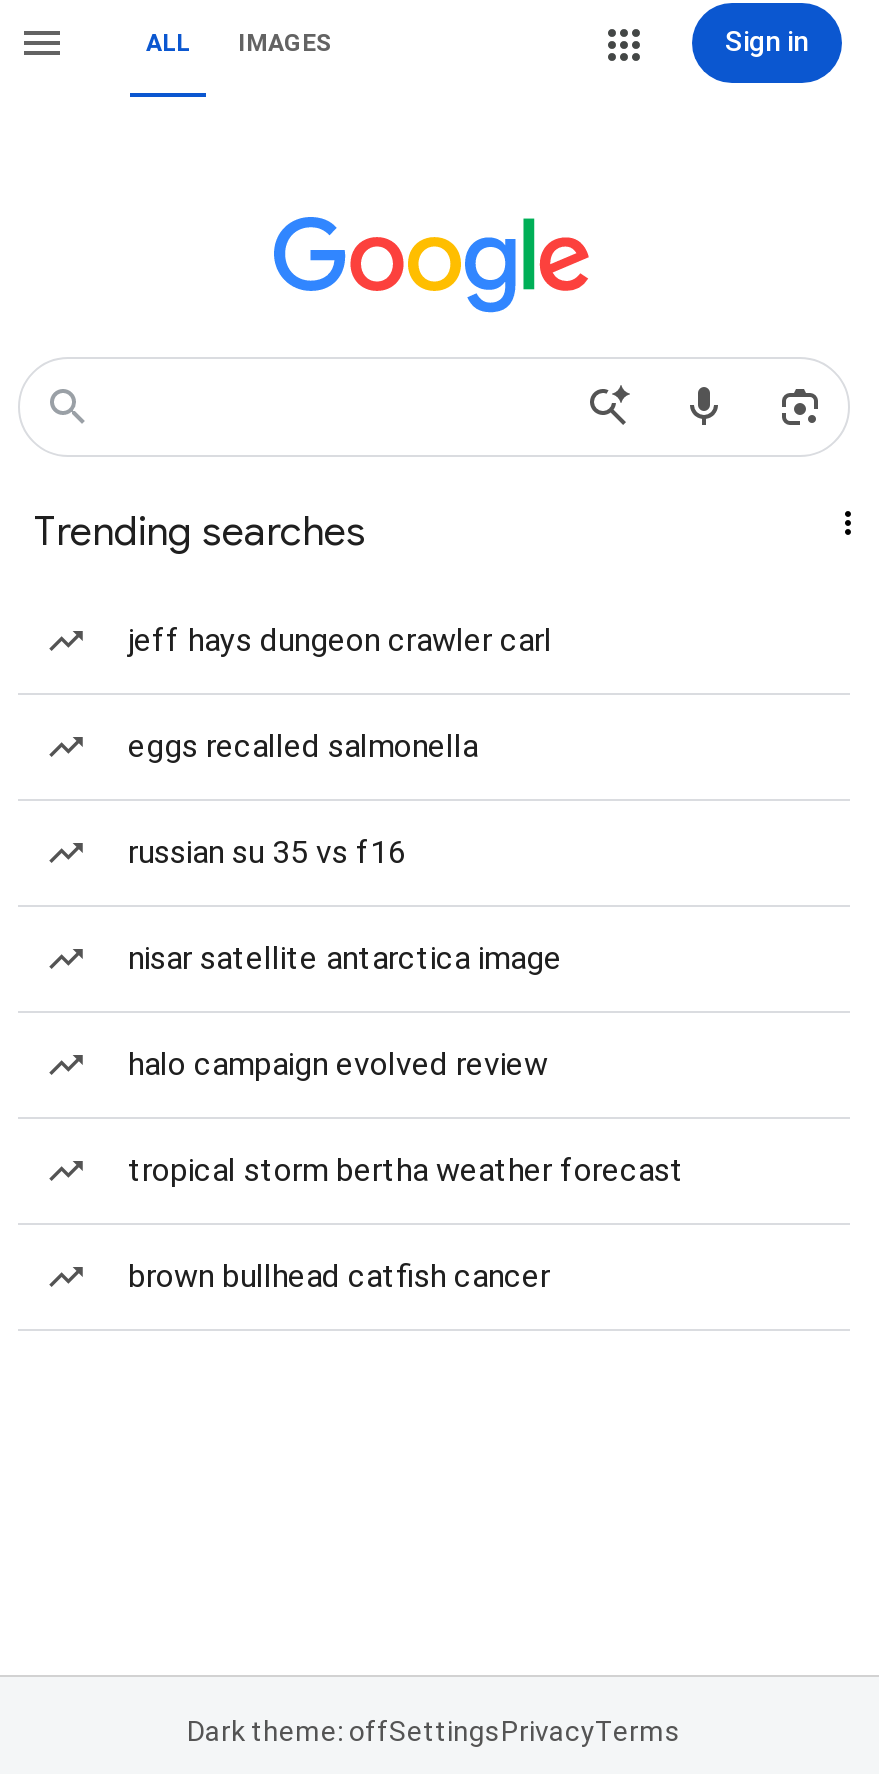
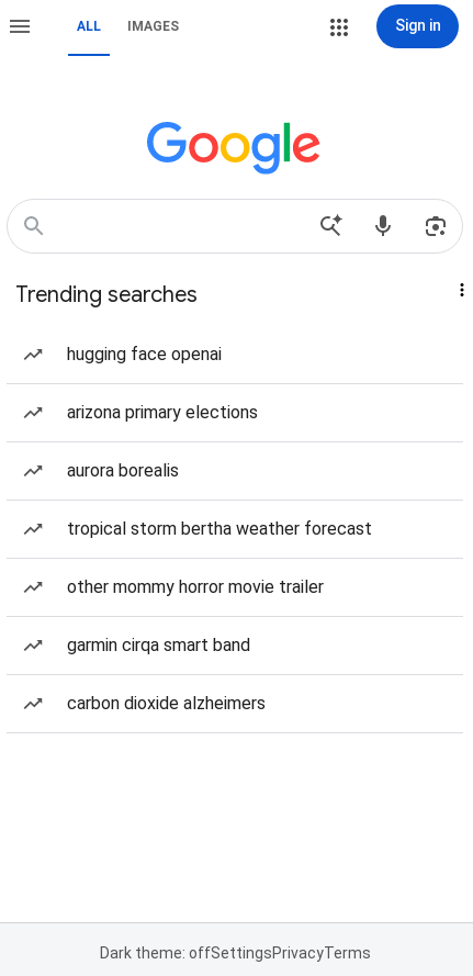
- jeff hays dungeon crawler carl
- eggs recalled salmonella
- russian su 35 vs f16
- nisar satellite antarctica image
- halo campaign evolved review
+ hugging face openai
+ arizona primary elections
+ aurora borealis

moved up: tropical storm bertha weather forecast

- brown bullhead catfish cancer
+ other mommy horror movie trailer
+ garmin cirqa smart band
+ carbon dioxide alzheimers
